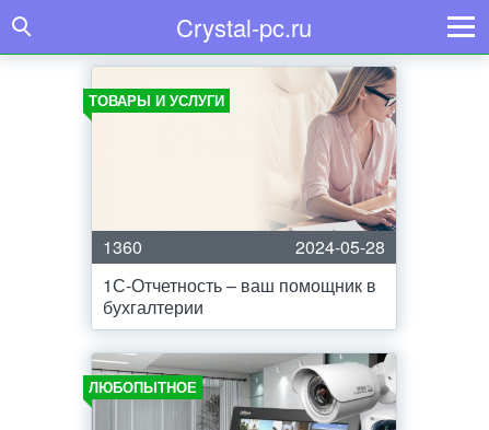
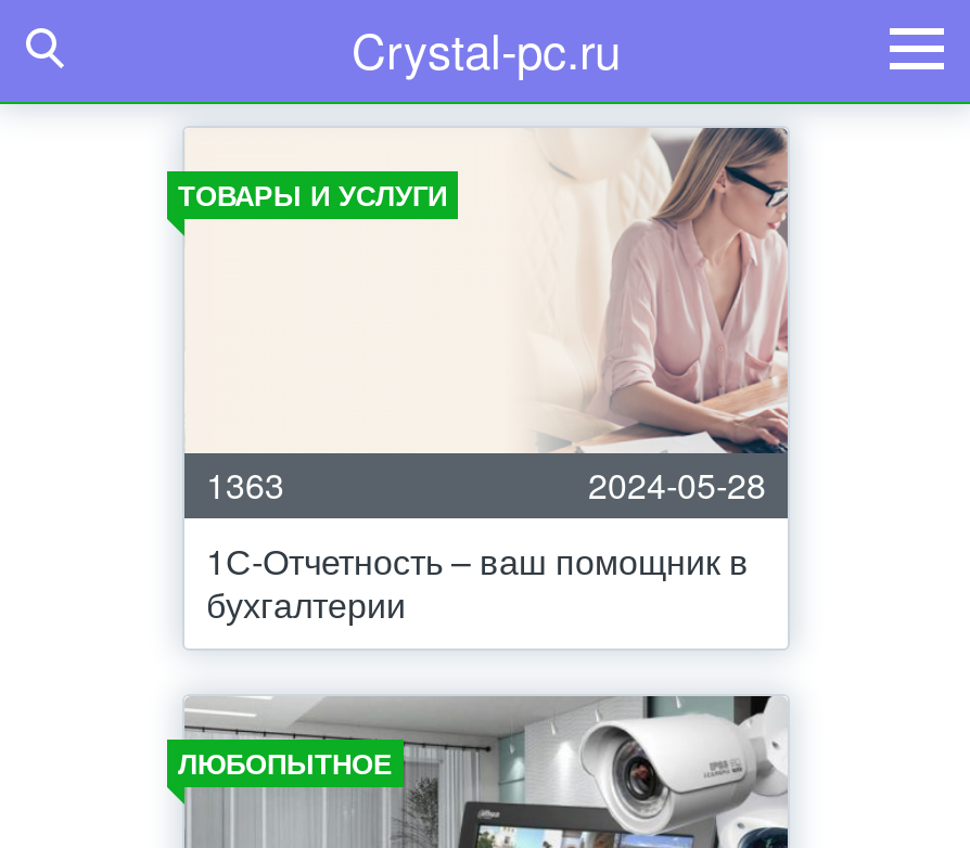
- 1360
+ 1363
